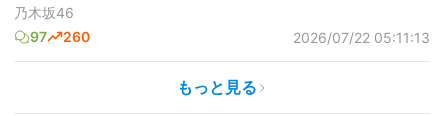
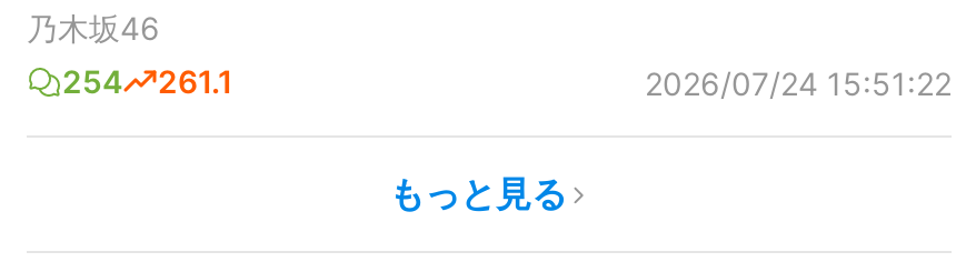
- 97
+ 254

- 260
+ 261.1

- 2026/07/22 05:11:13
+ 2026/07/24 15:51:22
